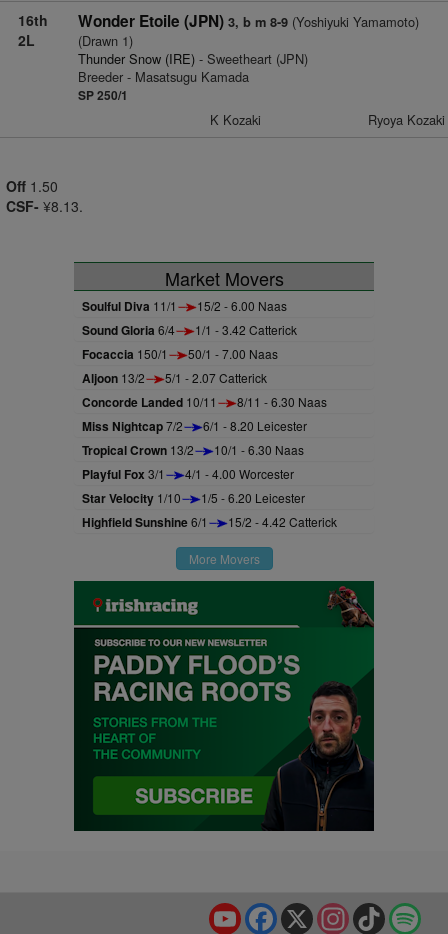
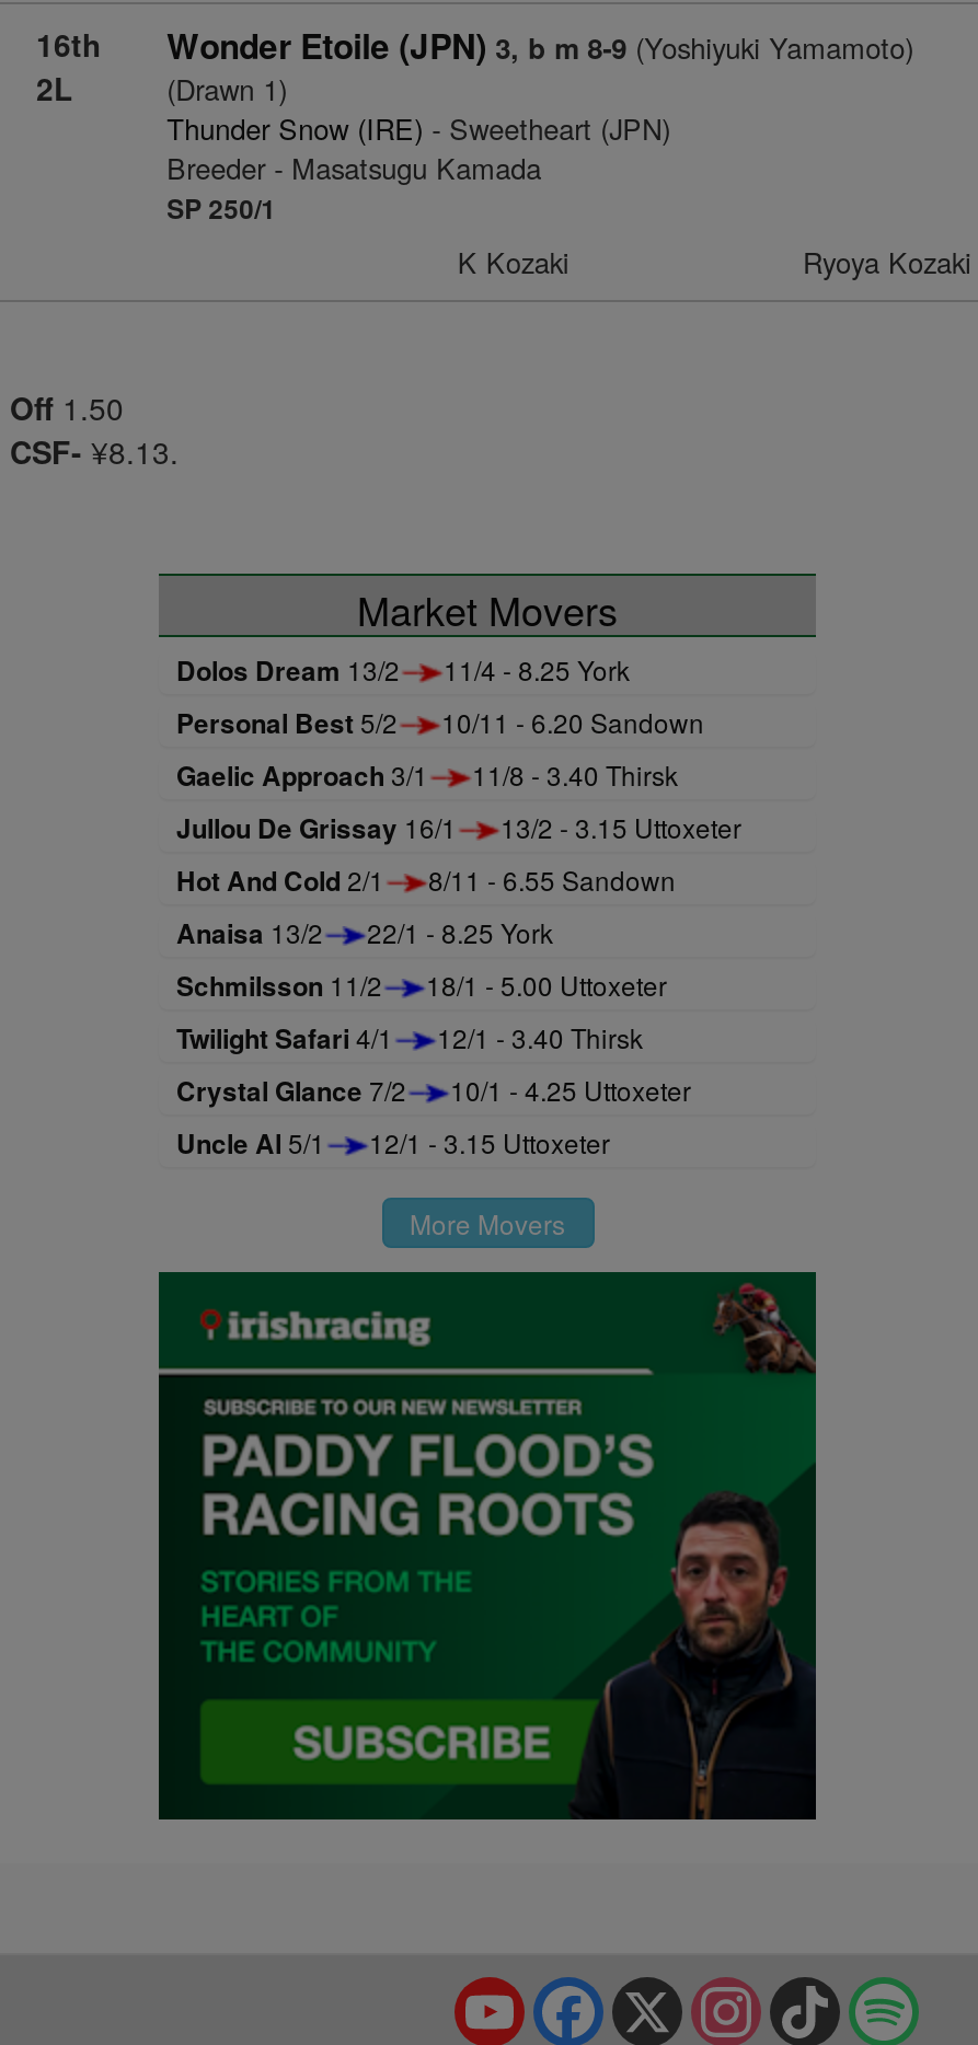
- Soulful Diva 11/1
- 15/2 - 6.00 Naas
- Sound Gloria 6/4
- 1/1 - 3.42 Catterick
- Focaccia 150/1
- 50/1 - 7.00 Naas
- Aljoon 13/2
- 5/1 - 2.07 Catterick
- Concorde Landed 10/11
- 8/11 - 6.30 Naas
- Miss Nightcap 7/2
- 6/1 - 8.20 Leicester
- Tropical Crown 13/2
- 10/1 - 6.30 Naas
- Playful Fox 3/1
- 4/1 - 4.00 Worcester
- Star Velocity 1/10
- 1/5 - 6.20 Leicester
- Highfield Sunshine 6/1
- 15/2 - 4.42 Catterick
+ Dolos Dream 13/2
+ 11/4 - 8.25 York
+ Personal Best 5/2
+ 10/11 - 6.20 Sandown
+ Gaelic Approach 3/1
+ 11/8 - 3.40 Thirsk
+ Jullou De Grissay 16/1
+ 13/2 - 3.15 Uttoxeter
+ Hot And Cold 2/1
+ 8/11 - 6.55 Sandown
+ Anaisa 13/2
+ 22/1 - 8.25 York
+ Schmilsson 11/2
+ 18/1 - 5.00 Uttoxeter
+ Twilight Safari 4/1
+ 12/1 - 3.40 Thirsk
+ Crystal Glance 7/2
+ 10/1 - 4.25 Uttoxeter
+ Uncle Al 5/1
+ 12/1 - 3.15 Uttoxeter
